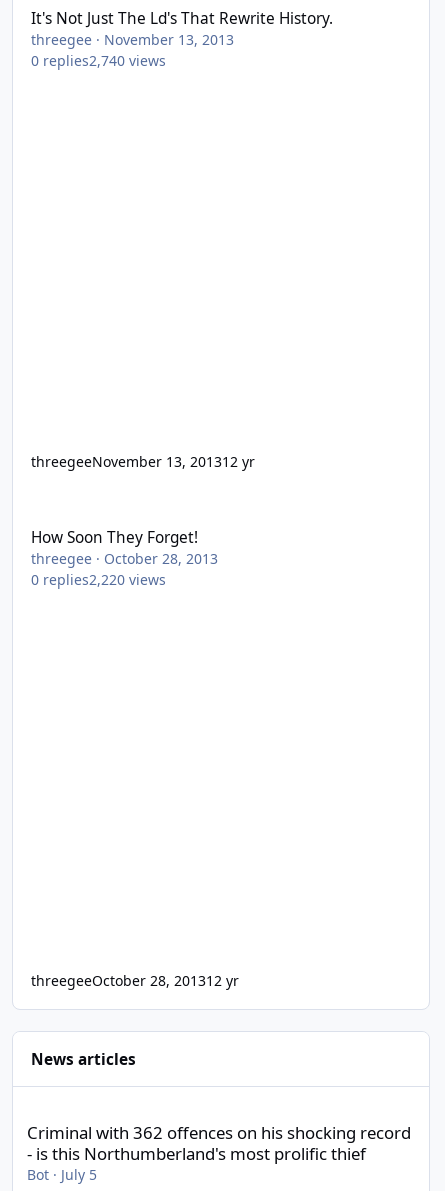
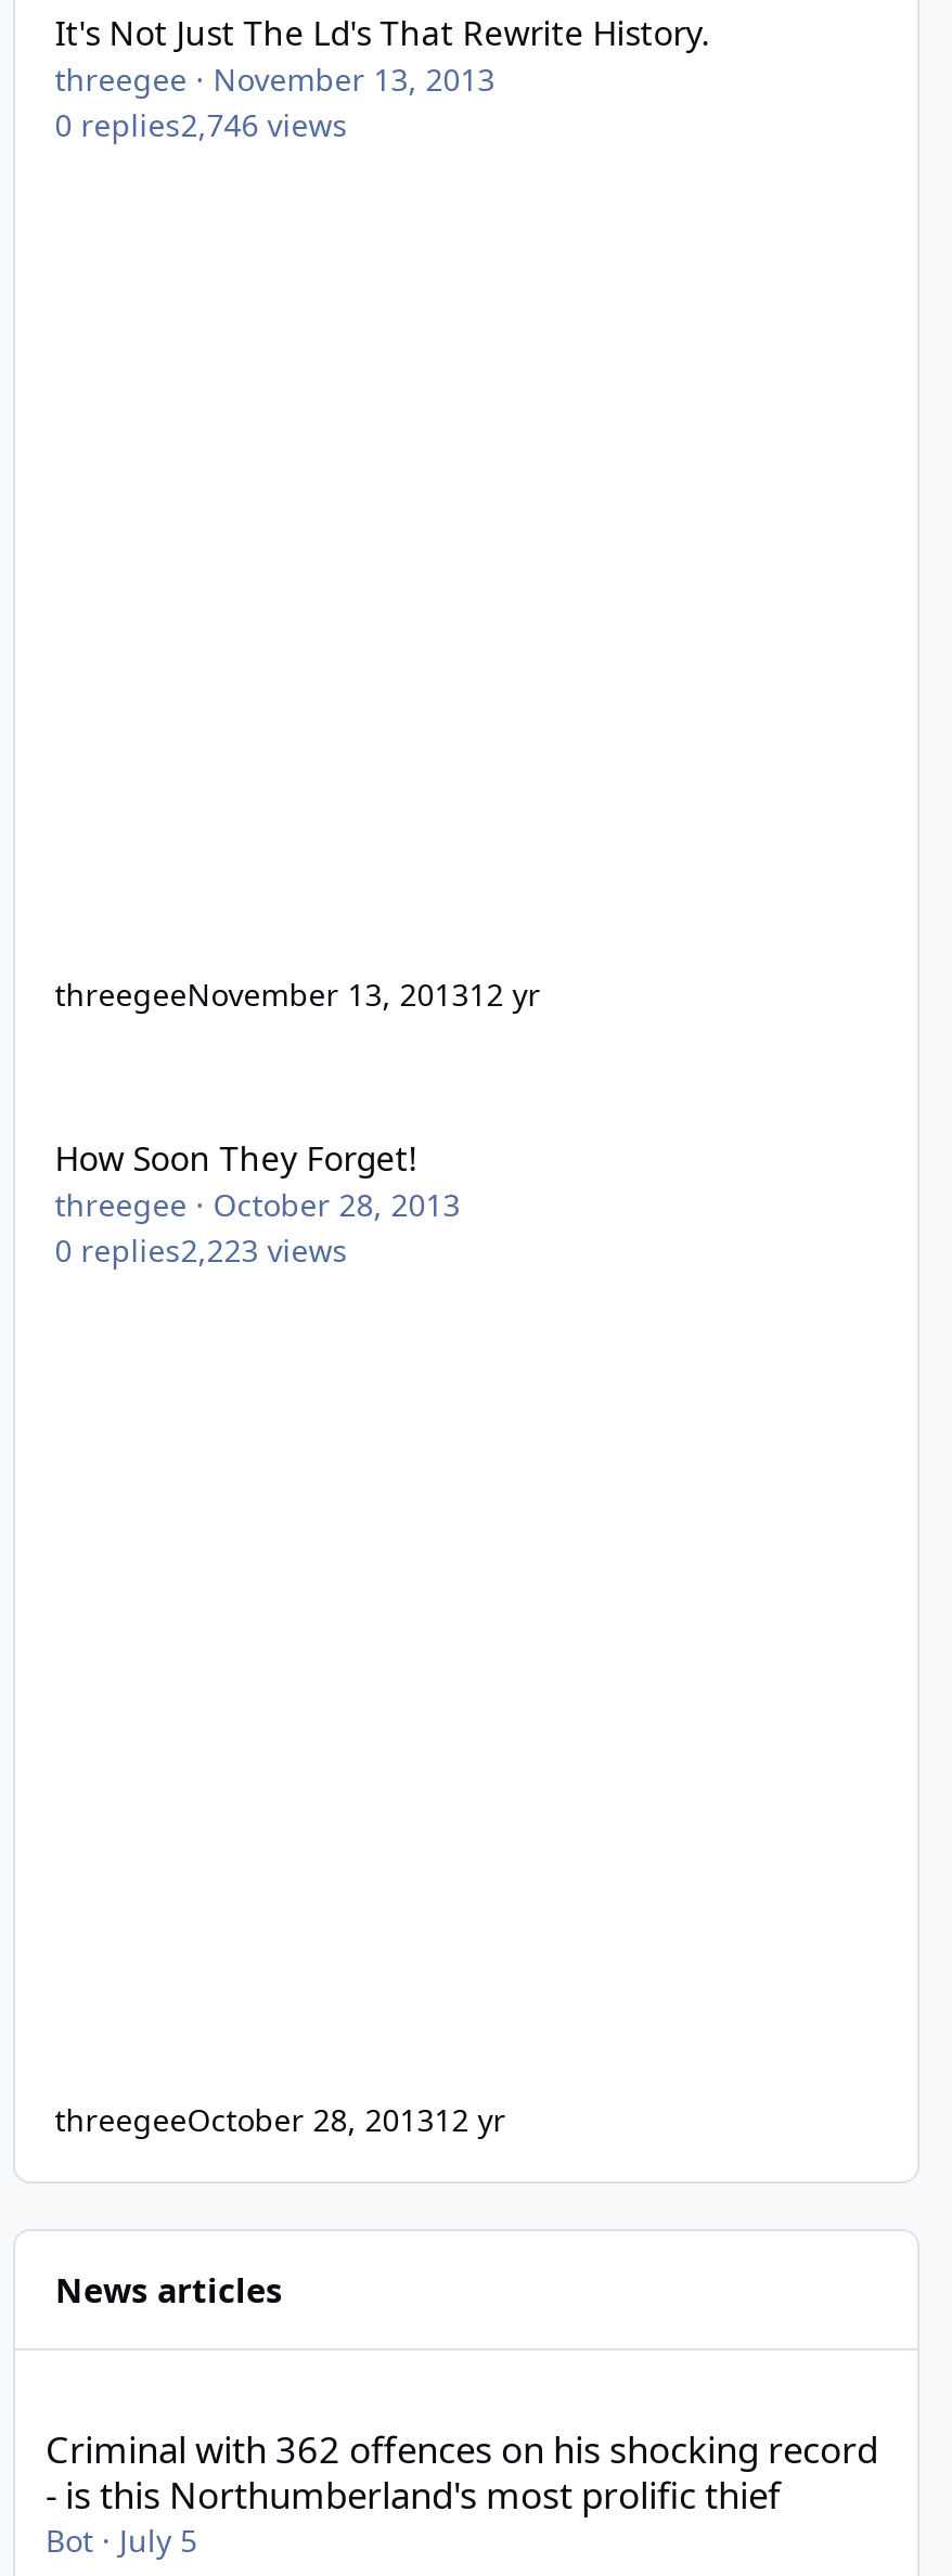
- 0 replies2,740 views
+ 0 replies2,746 views

- 0 replies2,220 views
+ 0 replies2,223 views
